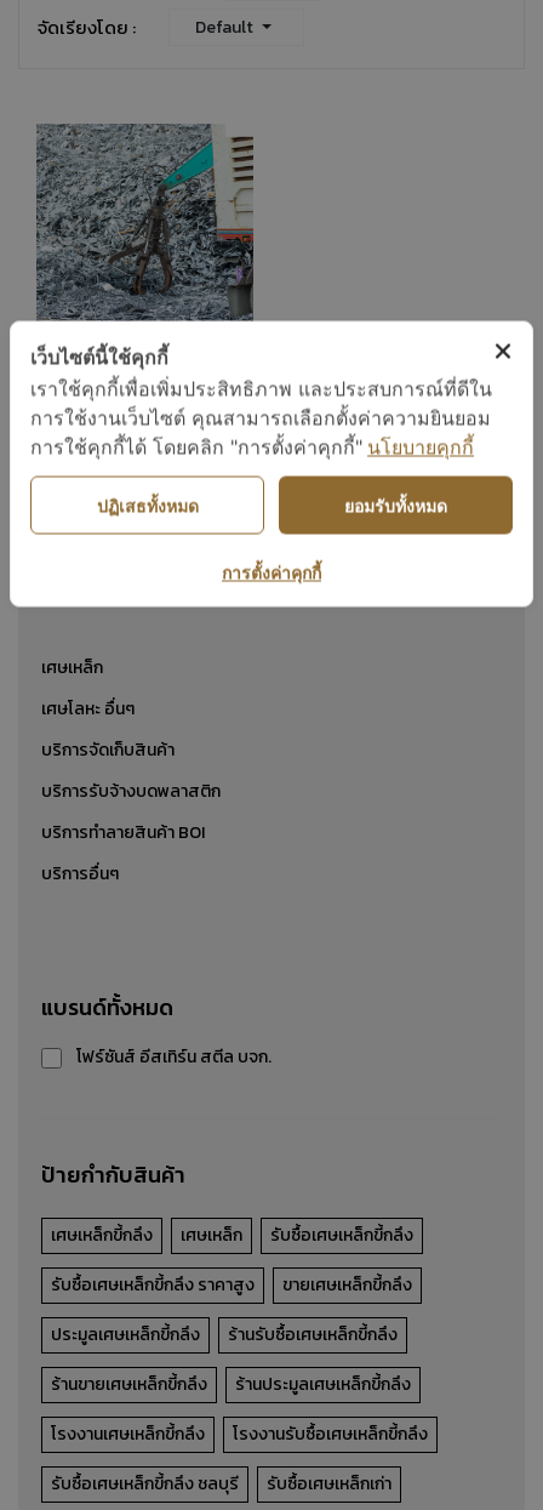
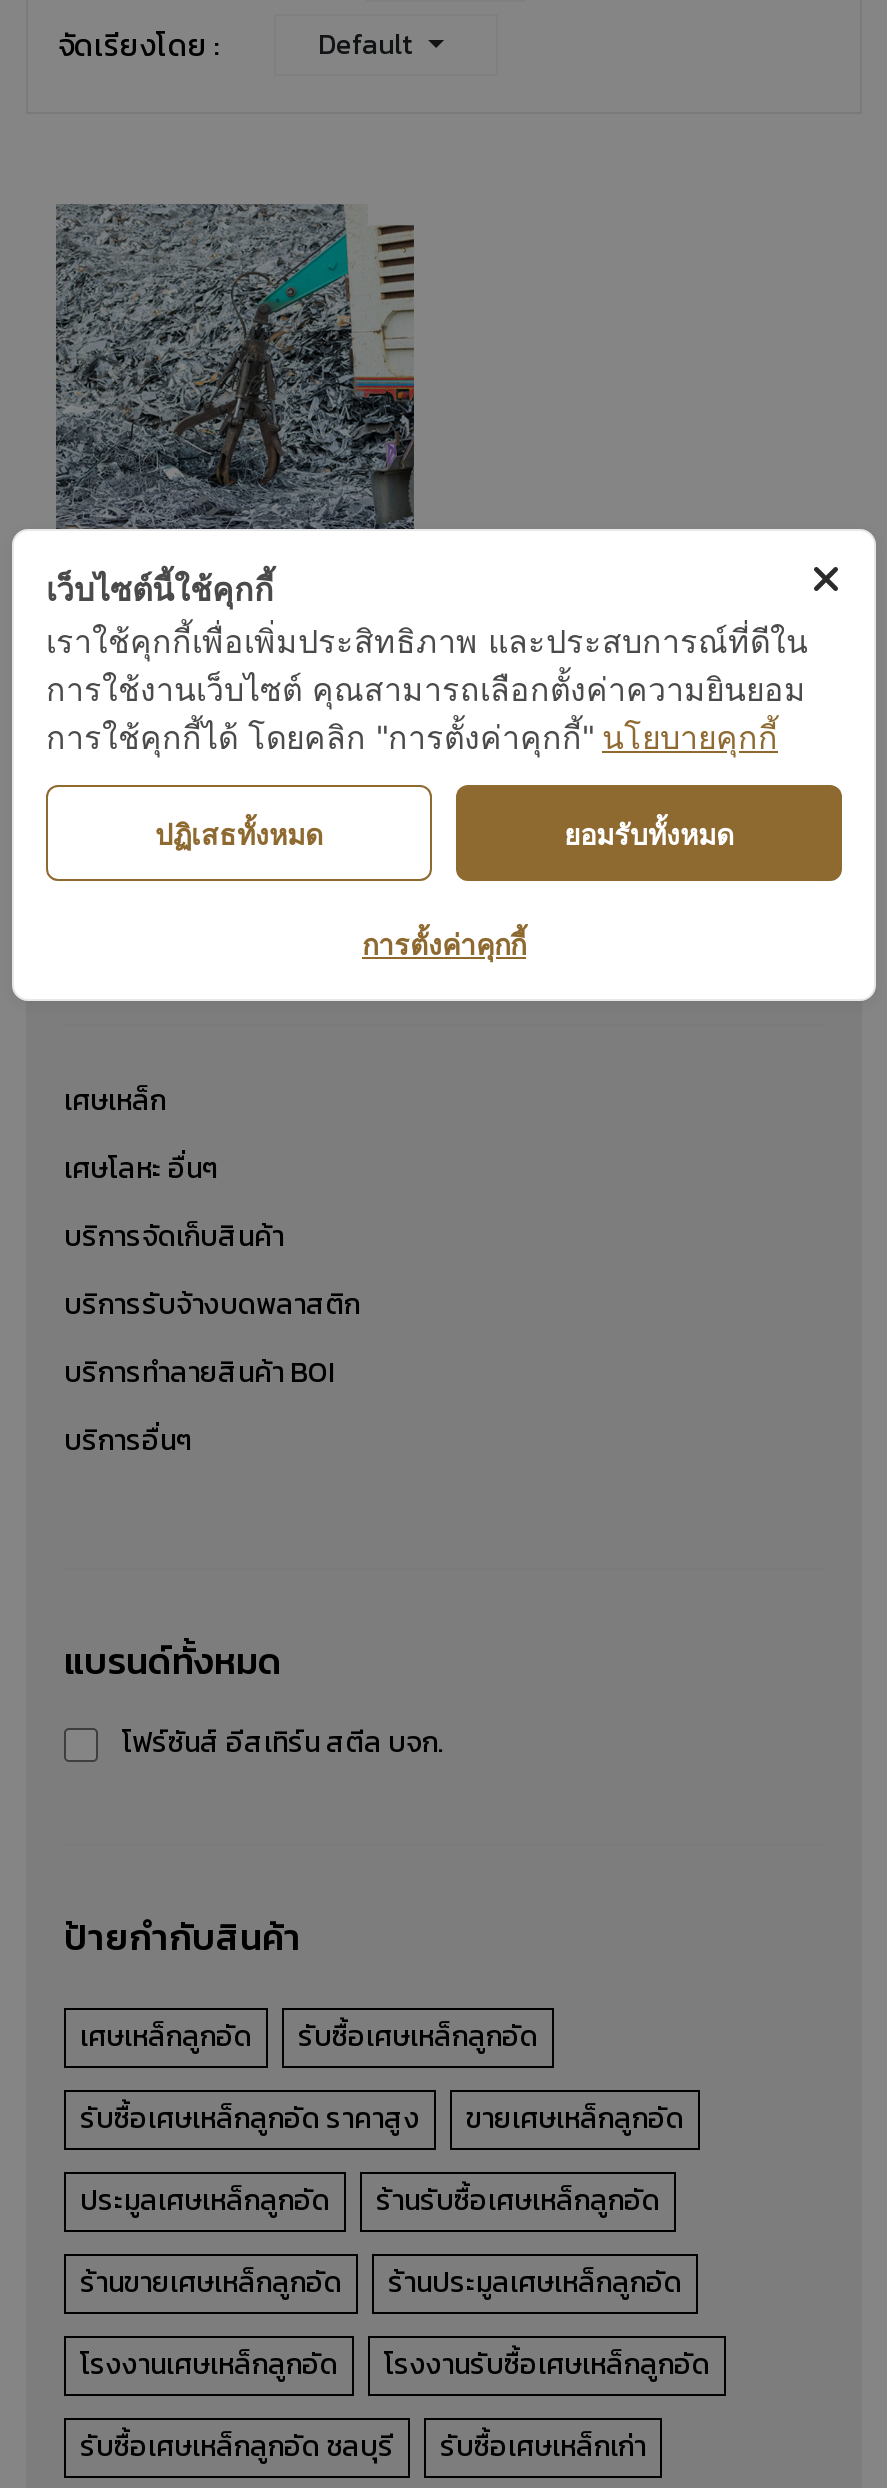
- เศษเหล็กขี้กลึง
- เศษเหล็ก
- รับซื้อเศษเหล็กขี้กลึง
+ เศษเหล็กลูกอัด
+ รับซื้อเศษเหล็กลูกอัด

- รับซื้อเศษเหล็กขี้กลึง ราคาสูง
- ขายเศษเหล็กขี้กลึง
+ รับซื้อเศษเหล็กลูกอัด ราคาสูง
+ ขายเศษเหล็กลูกอัด

- ประมูลเศษเหล็กขี้กลึง
- ร้านรับซื้อเศษเหล็กขี้กลึง
+ ประมูลเศษเหล็กลูกอัด
+ ร้านรับซื้อเศษเหล็กลูกอัด

- ร้านขายเศษเหล็กขี้กลึง
- ร้านประมูลเศษเหล็กขี้กลึง
+ ร้านขายเศษเหล็กลูกอัด
+ ร้านประมูลเศษเหล็กลูกอัด

- โรงงานเศษเหล็กขี้กลึง
- โรงงานรับซื้อเศษเหล็กขี้กลึง
+ โรงงานเศษเหล็กลูกอัด
+ โรงงานรับซื้อเศษเหล็กลูกอัด

- รับซื้อเศษเหล็กขี้กลึง ชลบุรี
+ รับซื้อเศษเหล็กลูกอัด ชลบุรี
